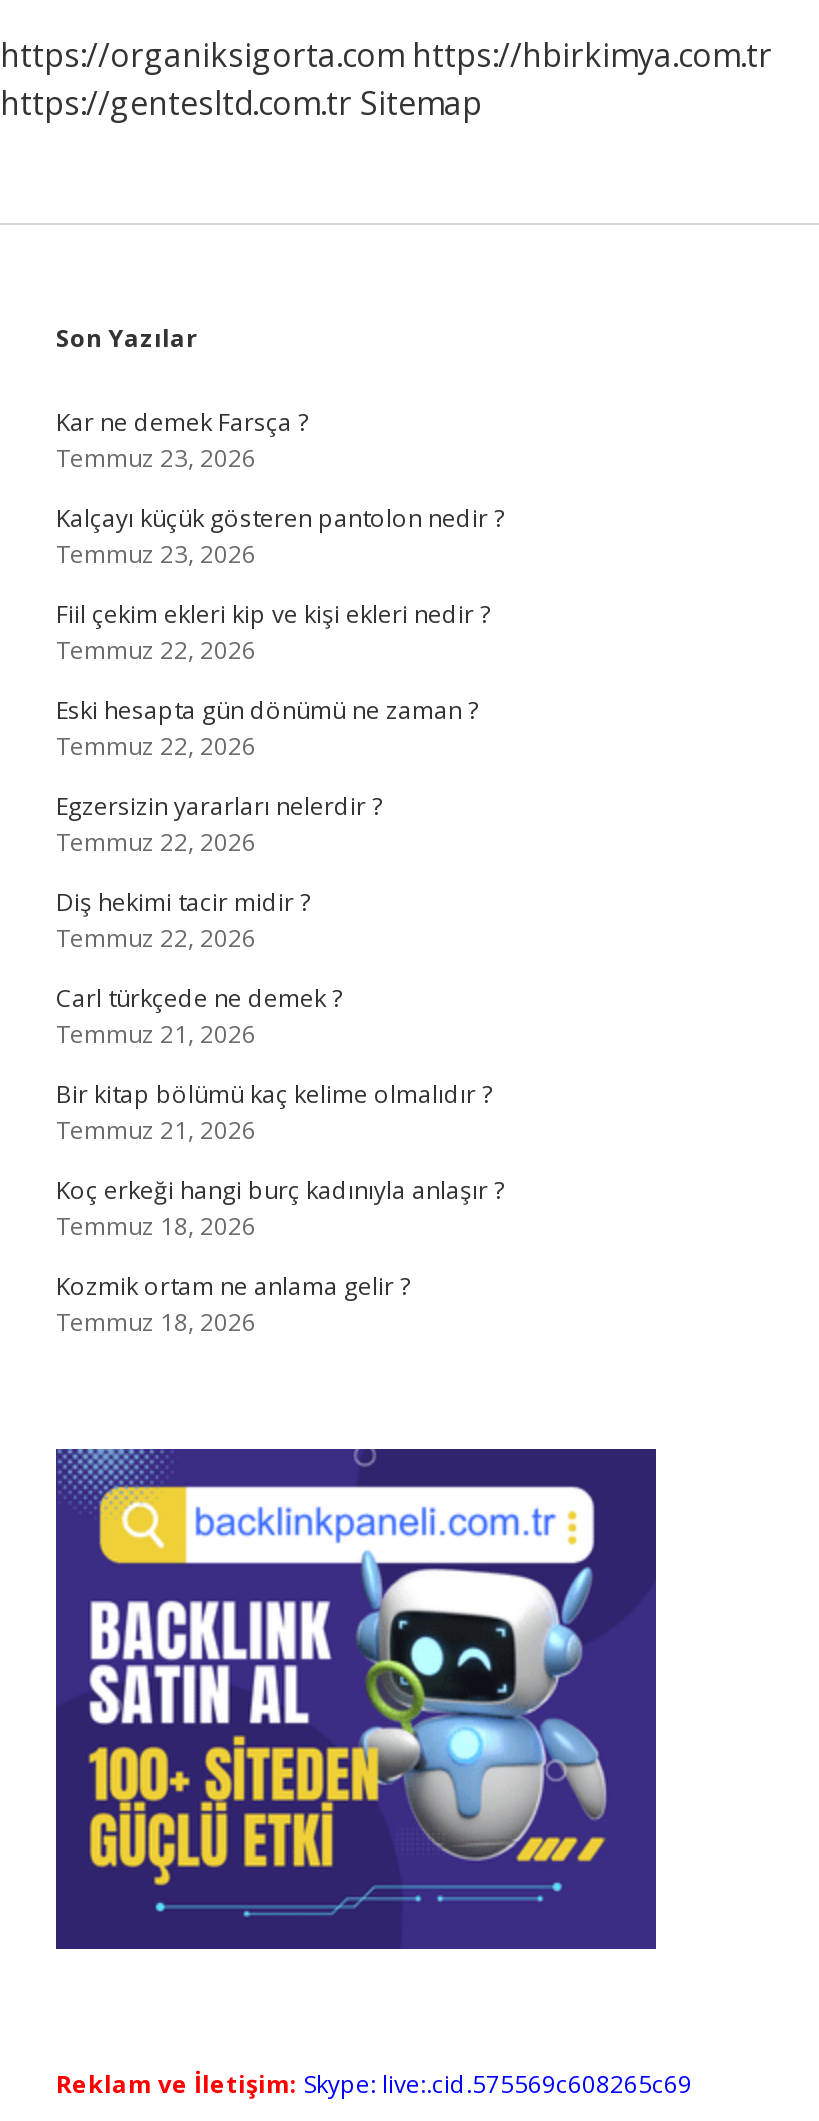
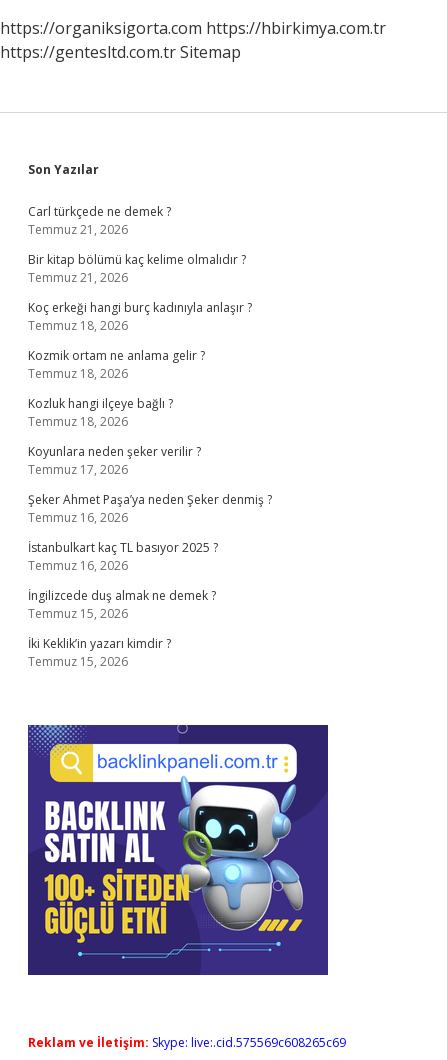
- Kar ne demek Farsça ?
- Temmuz 23, 2026
- Kalçayı küçük gösteren pantolon nedir ?
- Temmuz 23, 2026
- Fiil çekim ekleri kip ve kişi ekleri nedir ?
- Temmuz 22, 2026
- Eski hesapta gün dönümü ne zaman ?
- Temmuz 22, 2026
- Egzersizin yararları nelerdir ?
- Temmuz 22, 2026
- Diş hekimi tacir midir ?
- Temmuz 22, 2026

moved up: Carl türkçede ne demek ? | Temmuz 21, 2026 | Bir kitap bölümü kaç kelime olmalıdır ? | Temmuz 21, 2026 | Koç erkeği hangi burç kadınıyla anlaşır ? | Temmuz 18, 2026 | Kozmik ortam ne anlama gelir ? | Temmuz 18, 2026

+ Kozluk hangi ilçeye bağlı ?
+ Temmuz 18, 2026
+ Koyunlara neden şeker verilir ?
+ Temmuz 17, 2026
+ Şeker Ahmet Paşa’ya neden Şeker denmiş ?
+ Temmuz 16, 2026
+ İstanbulkart kaç TL basıyor 2025 ?
+ Temmuz 16, 2026
+ İngilizcede duş almak ne demek ?
+ Temmuz 15, 2026
+ İki Keklik’in yazarı kimdir ?
+ Temmuz 15, 2026
